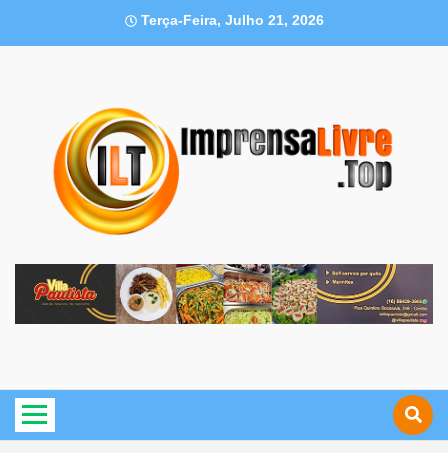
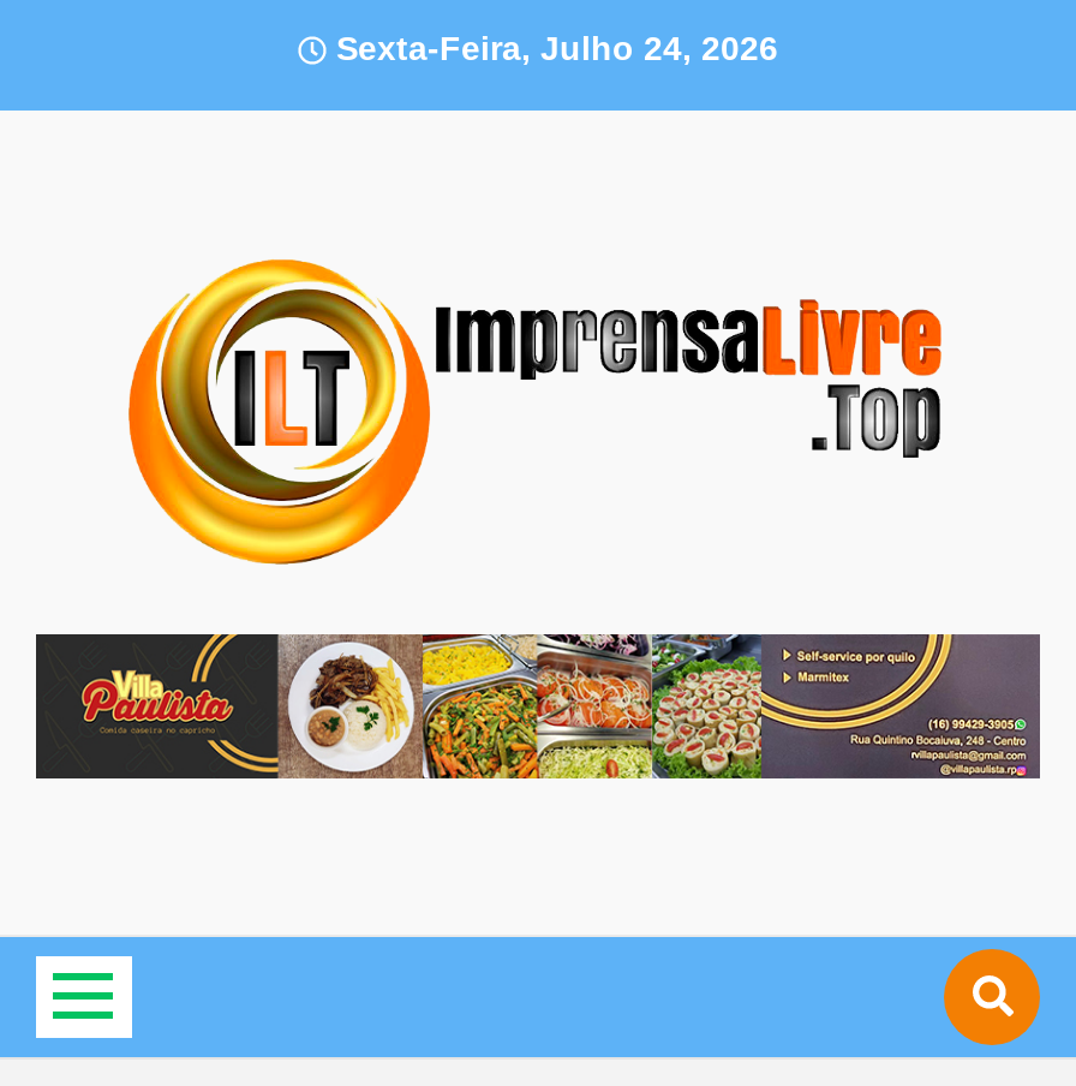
- Terça-Feira, Julho 21, 2026
+ Sexta-Feira, Julho 24, 2026
